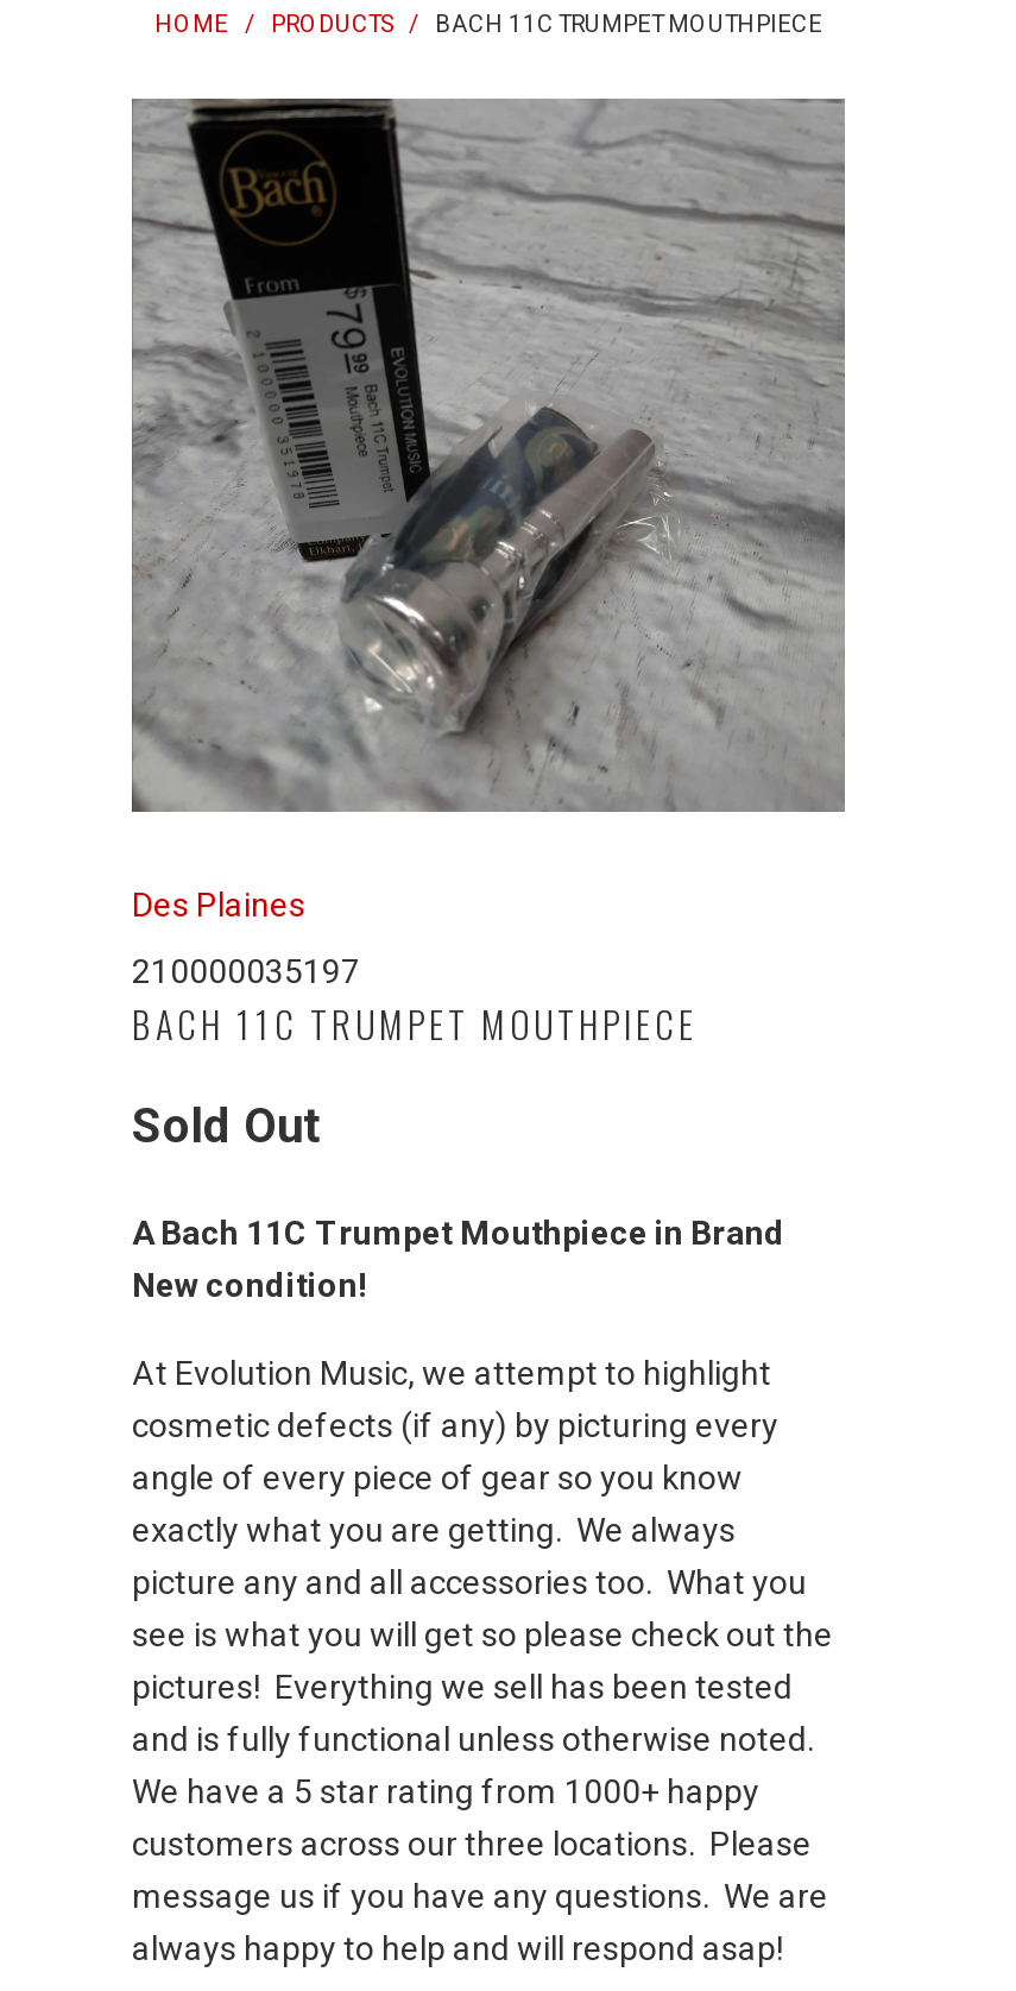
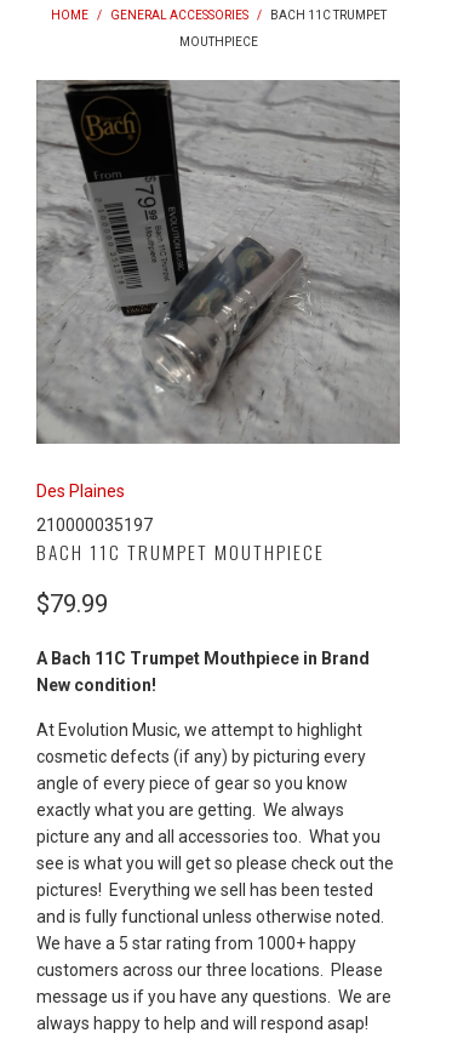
- PRODUCTS
- / BACH 11C TRUMPET MOUTHPIECE
+ GENERAL ACCESSORIES
+ / BACH 11C TRUMPET
+ MOUTHPIECE

- Sold Out
+ $79.99
